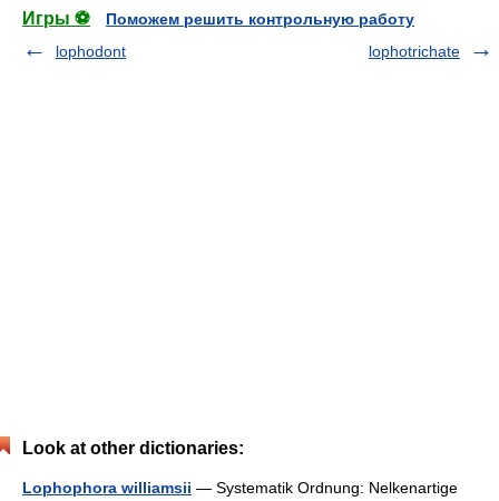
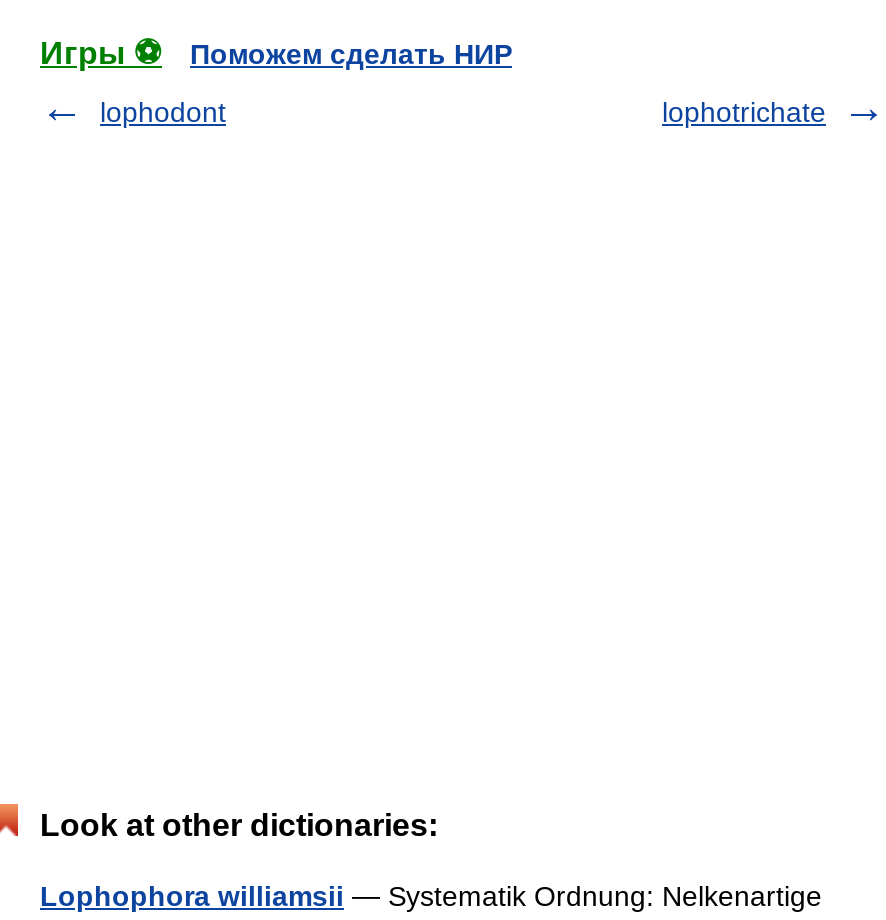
- Поможем решить контрольную работу
+ Поможем сделать НИР
